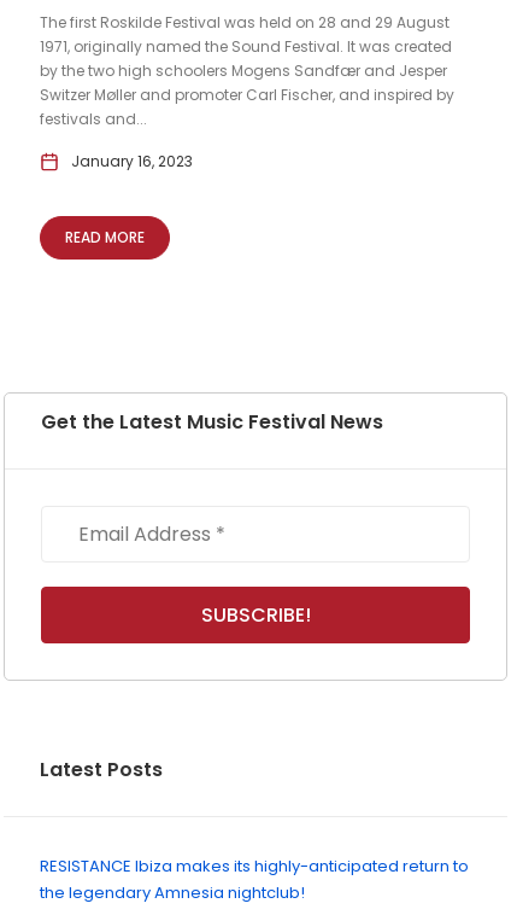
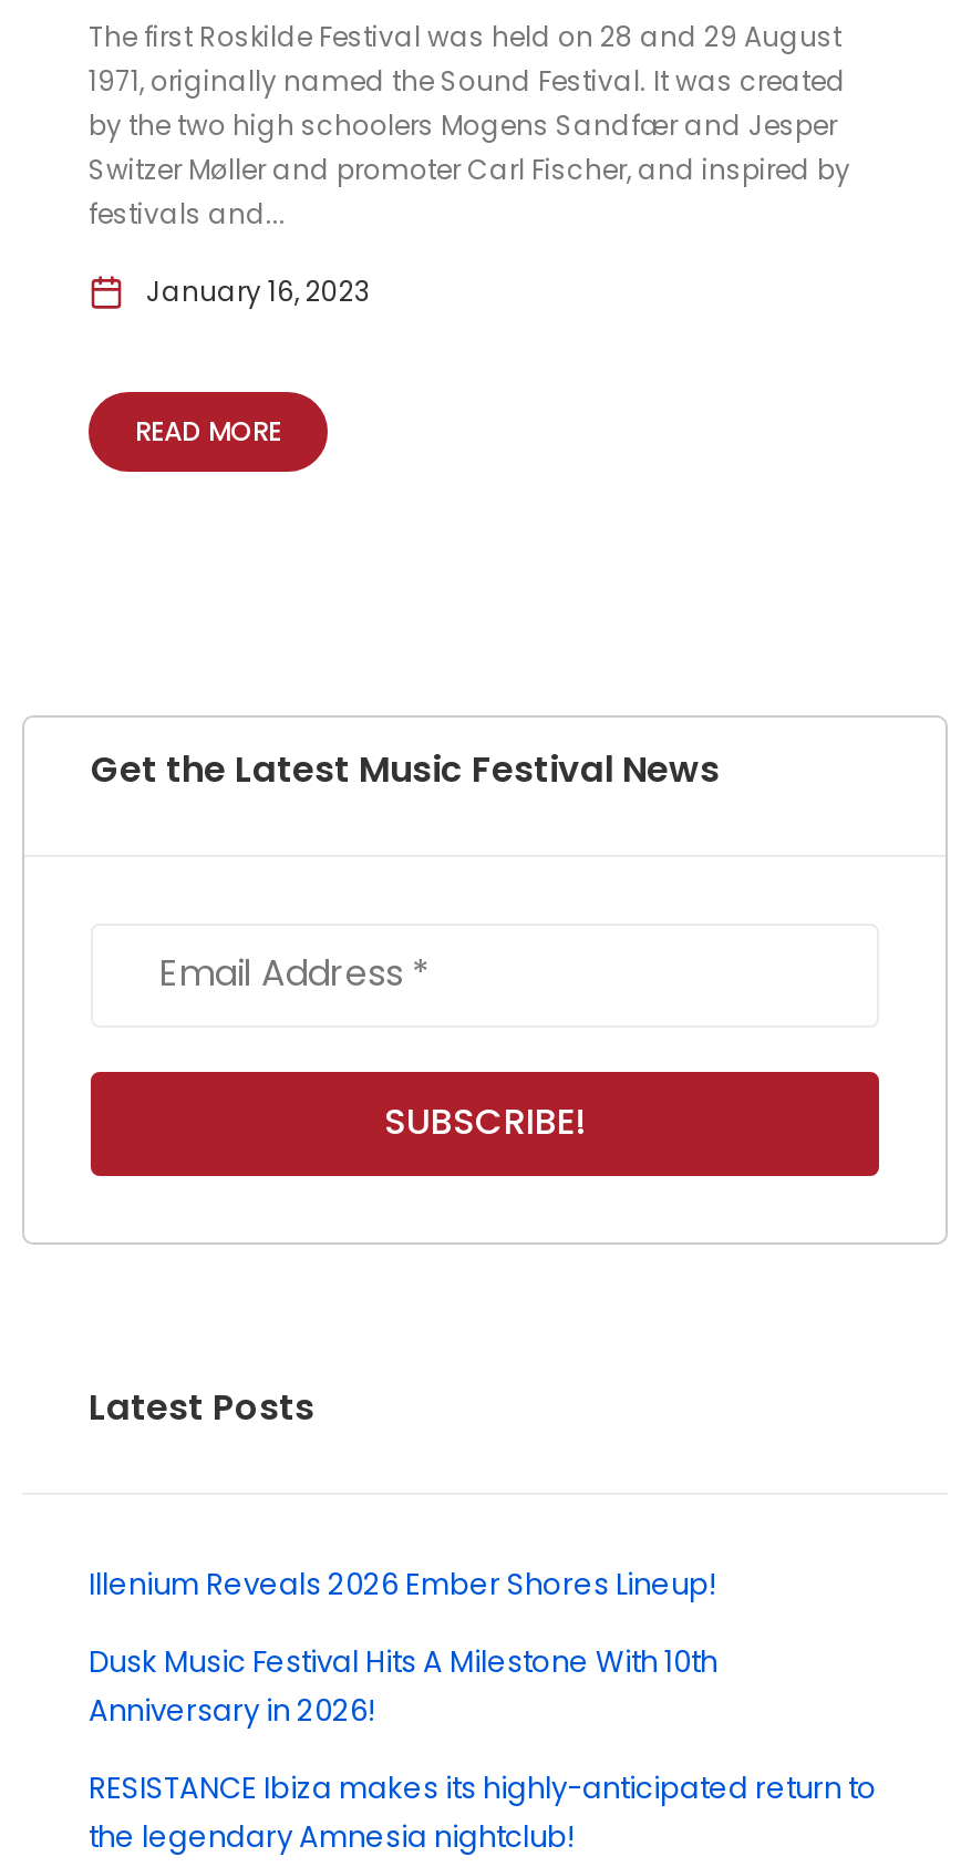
+ Illenium Reveals 2026 Ember Shores Lineup!
+ Dusk Music Festival Hits A Milestone With 10th
+ Anniversary in 2026!
